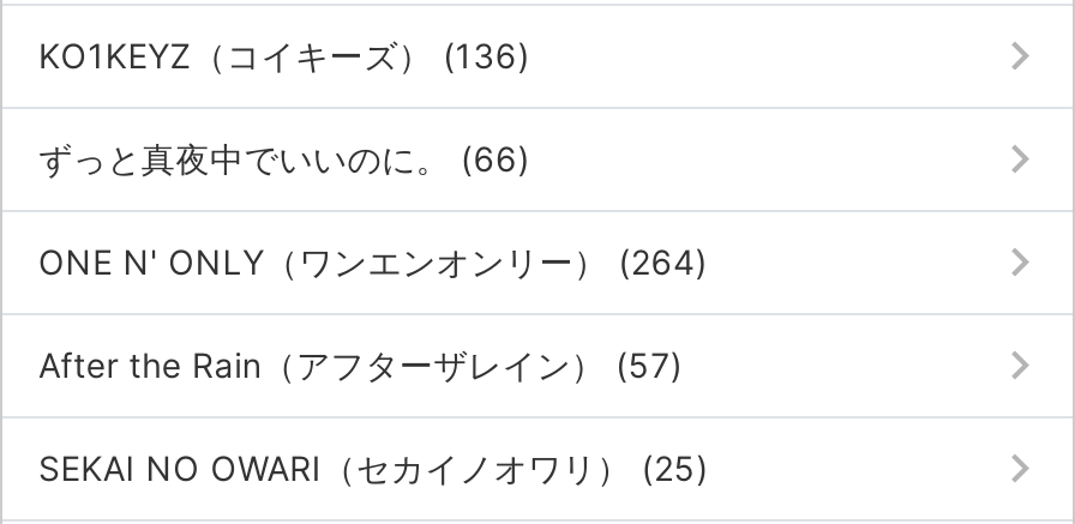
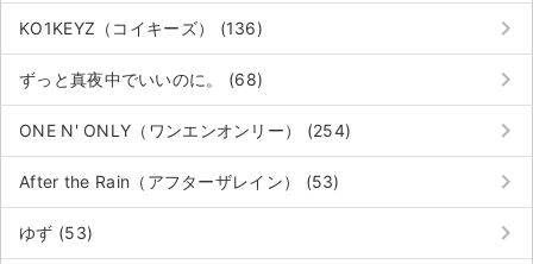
- ずっと真夜中でいいのに。 (66)
+ ずっと真夜中でいいのに。 (68)

- ONE N' ONLY（ワンエンオンリー） (264)
+ ONE N' ONLY（ワンエンオンリー） (254)

- After the Rain（アフターザレイン） (57)
+ After the Rain（アフターザレイン） (53)

- SEKAI NO OWARI（セカイノオワリ） (25)
+ ゆず (53)
